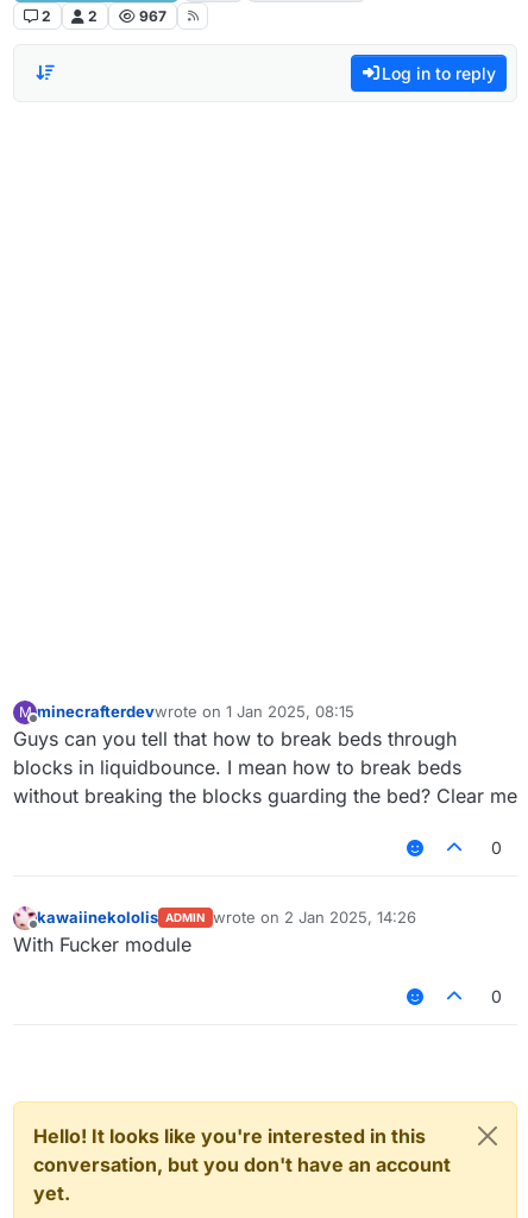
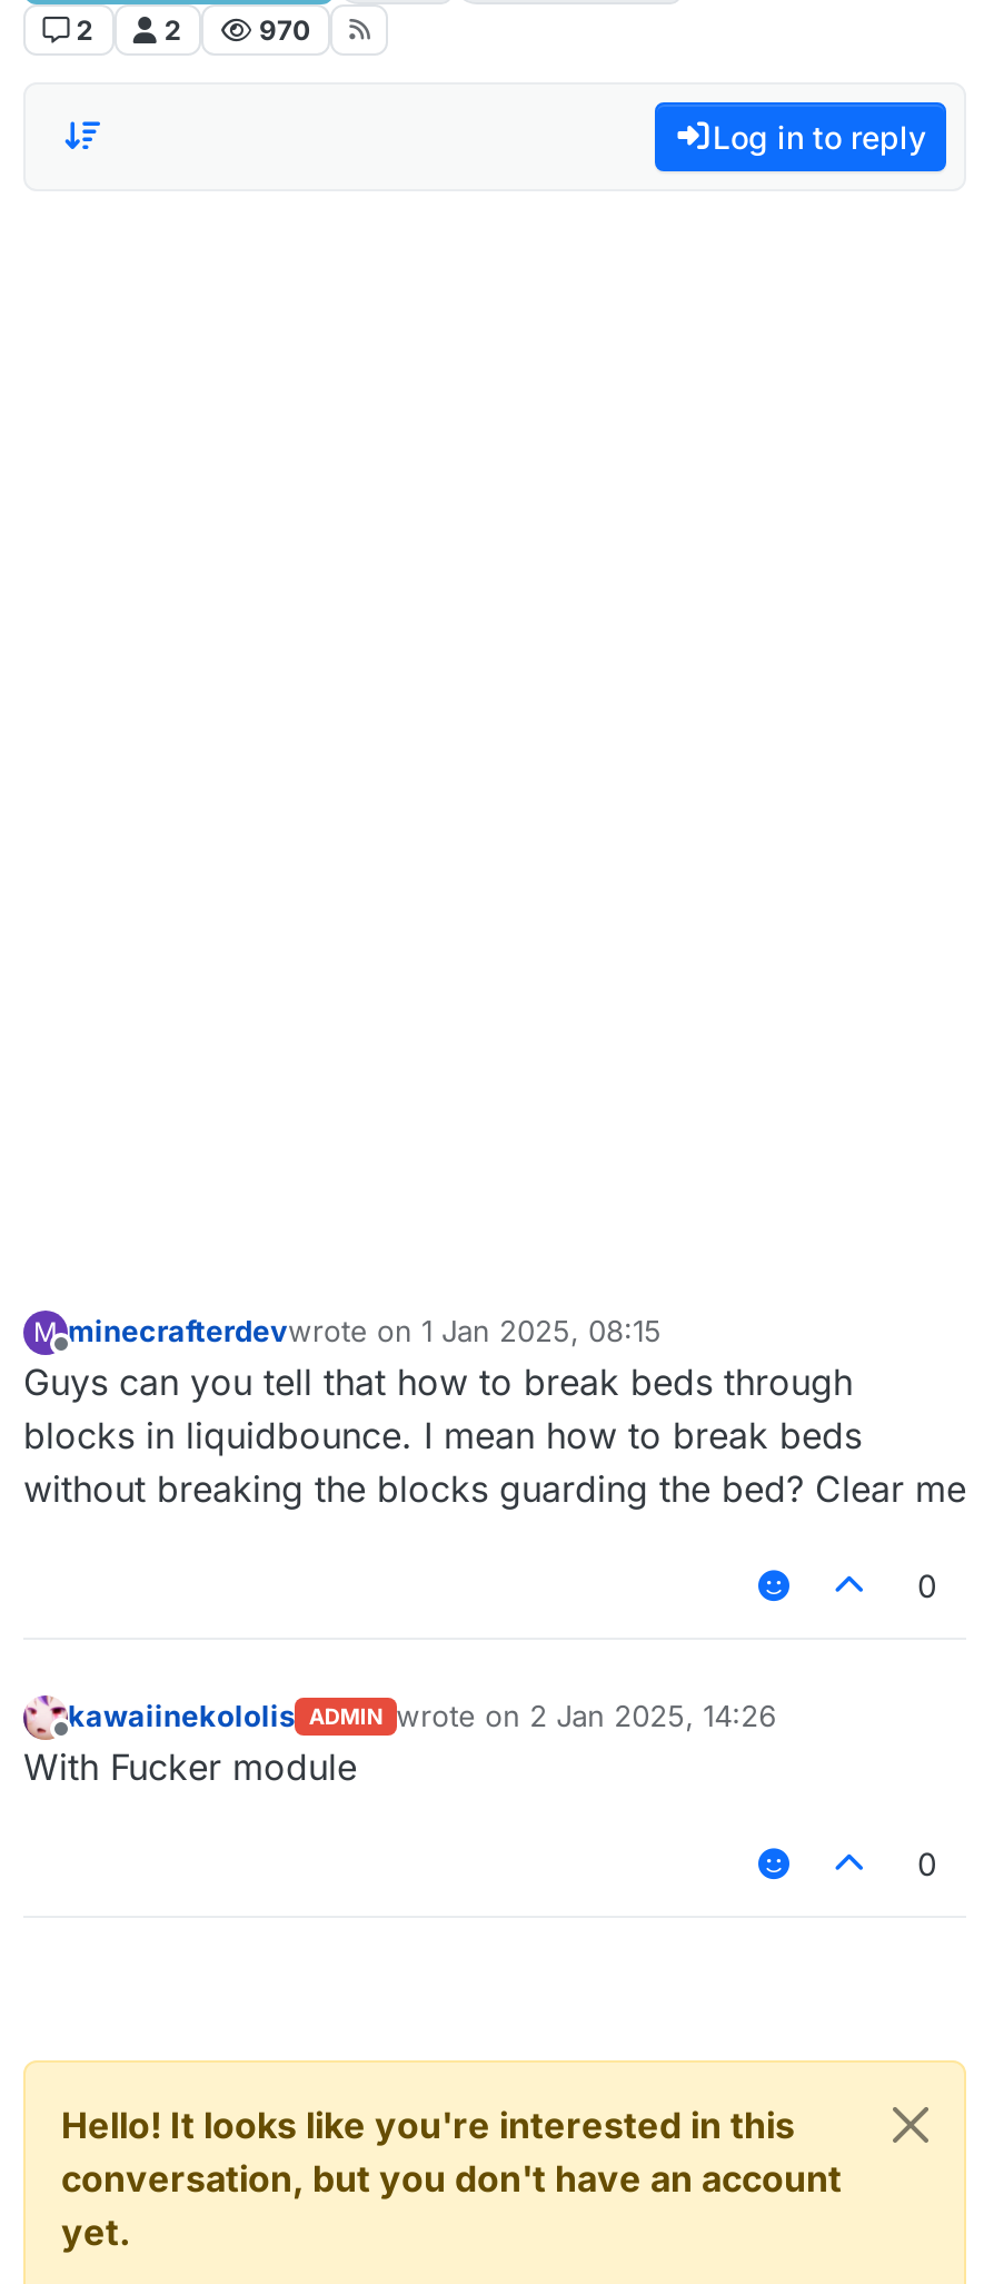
- 967
+ 970
